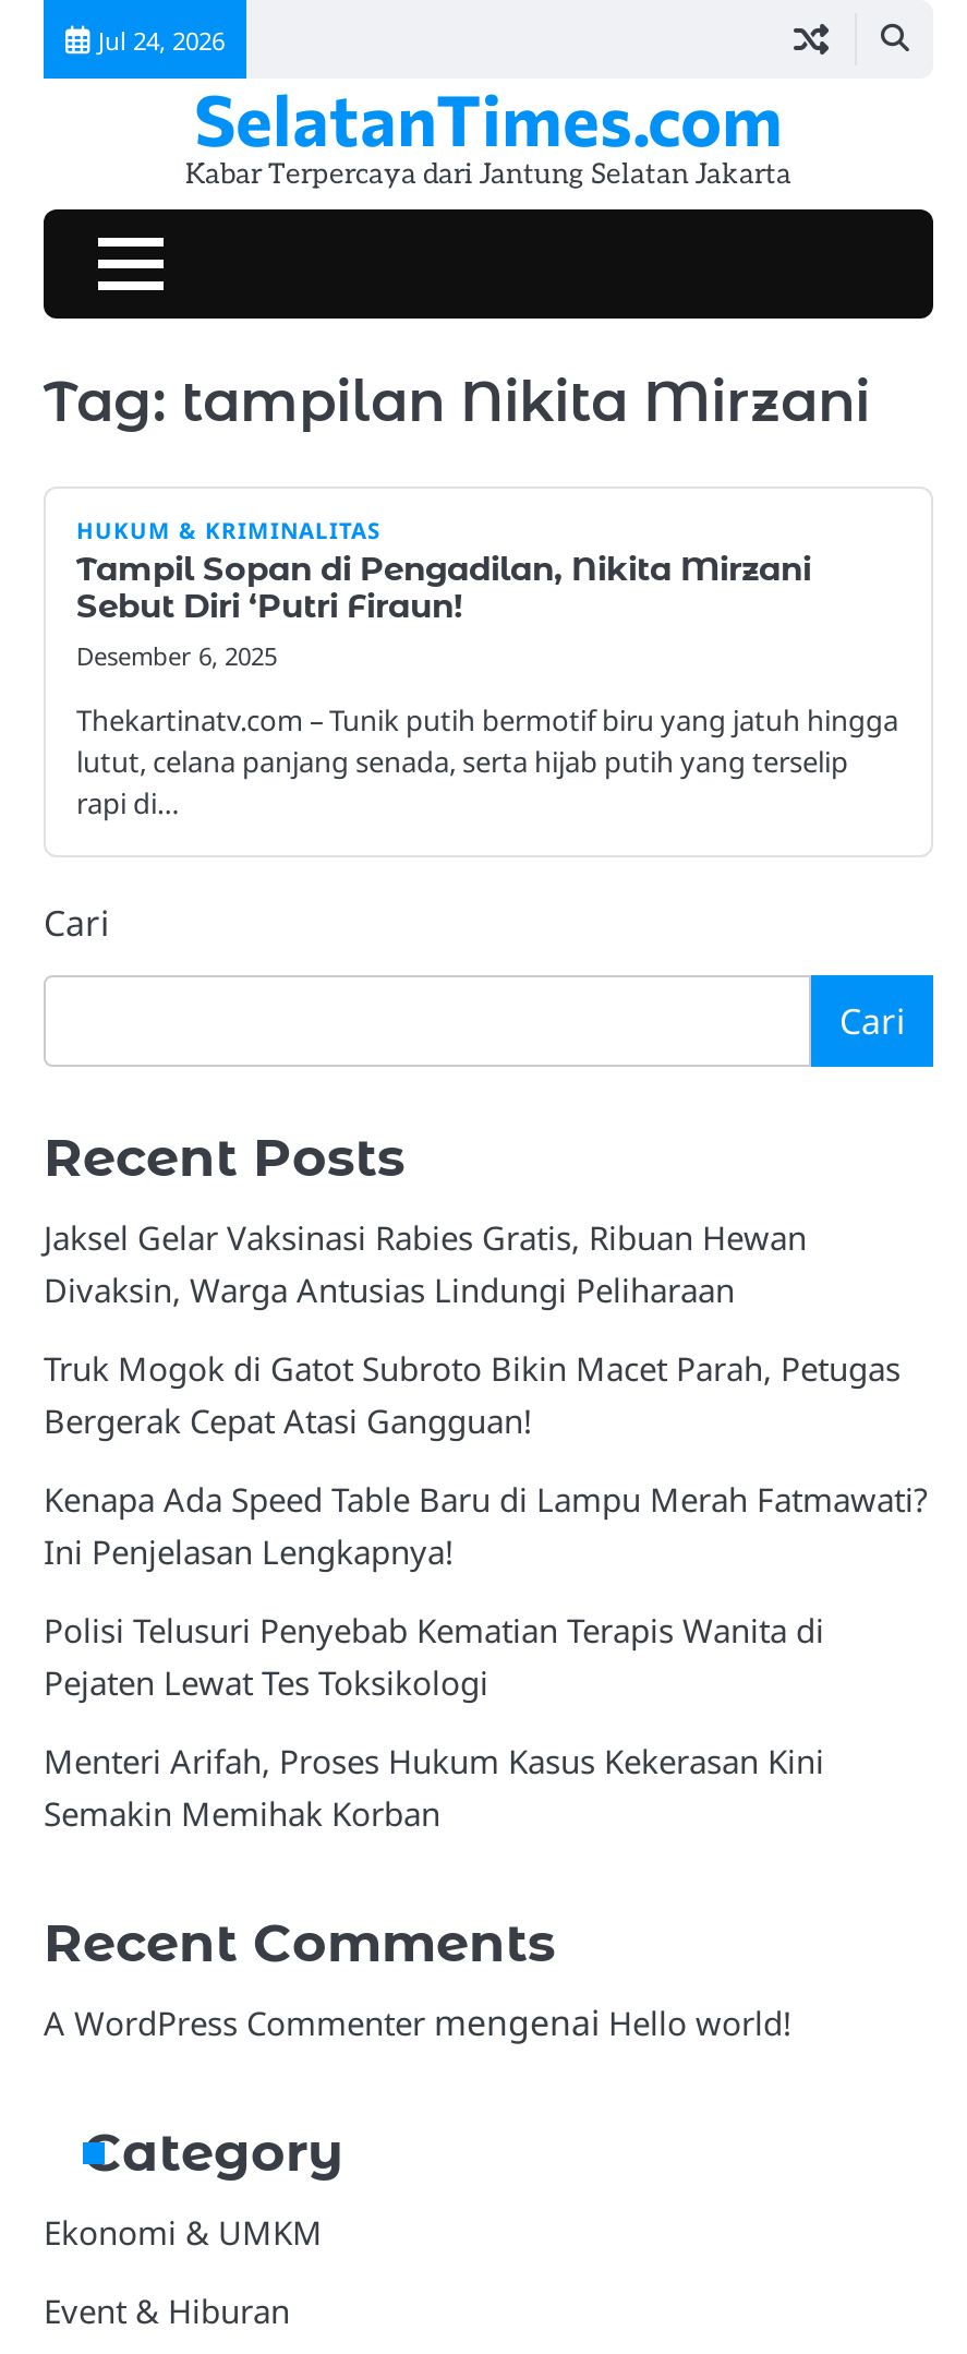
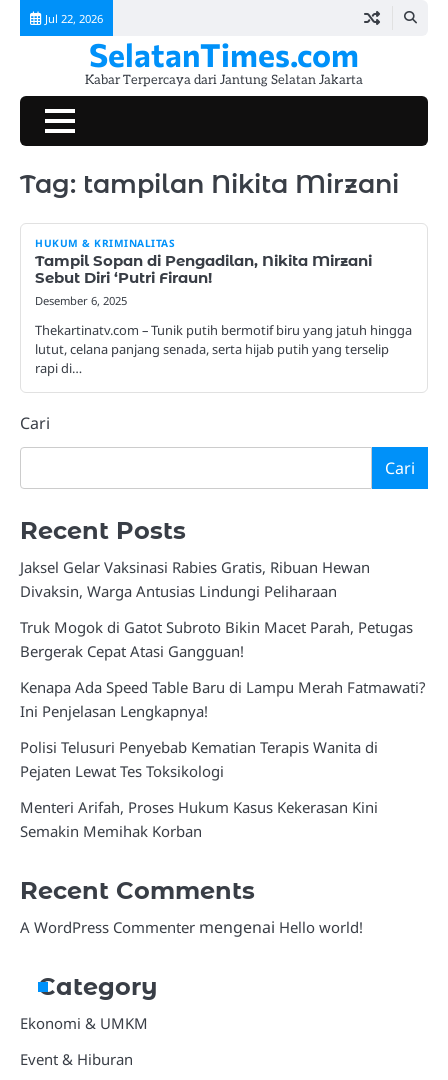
- Jul 24, 2026
+ Jul 22, 2026
